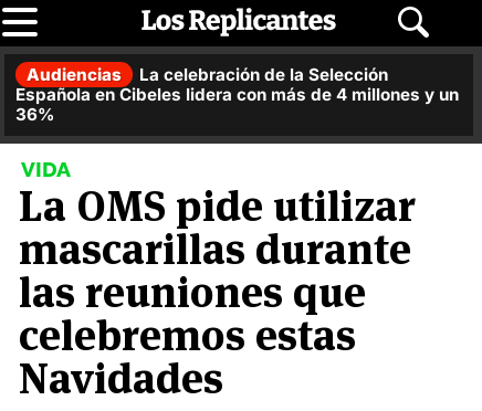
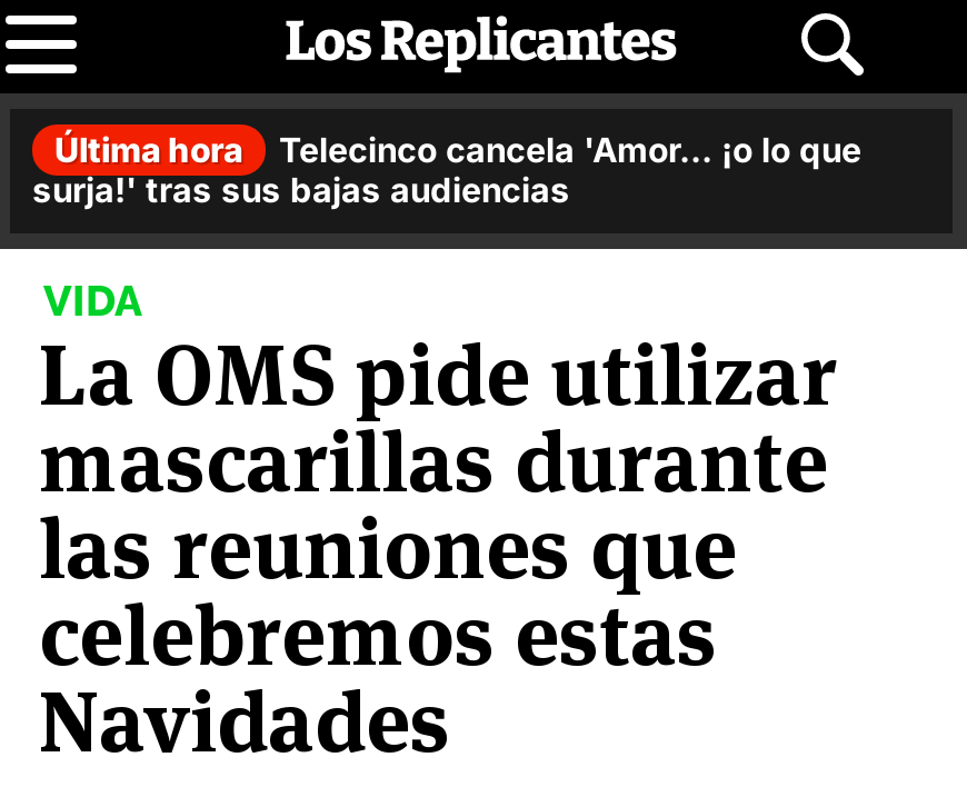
- Audiencias
- La celebración de la Selección
- Española en Cibeles lidera con más de 4 millones y un
- 36%
+ Última hora
+ Telecinco cancela 'Amor... ¡o lo que
+ surja!' tras sus bajas audiencias
